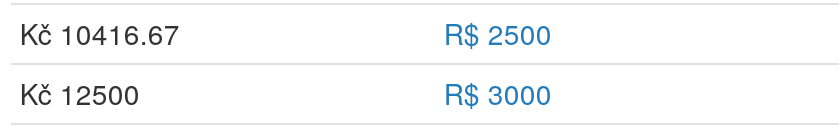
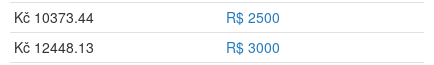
- Kč 10416.67
+ Kč 10373.44

- Kč 12500
+ Kč 12448.13
